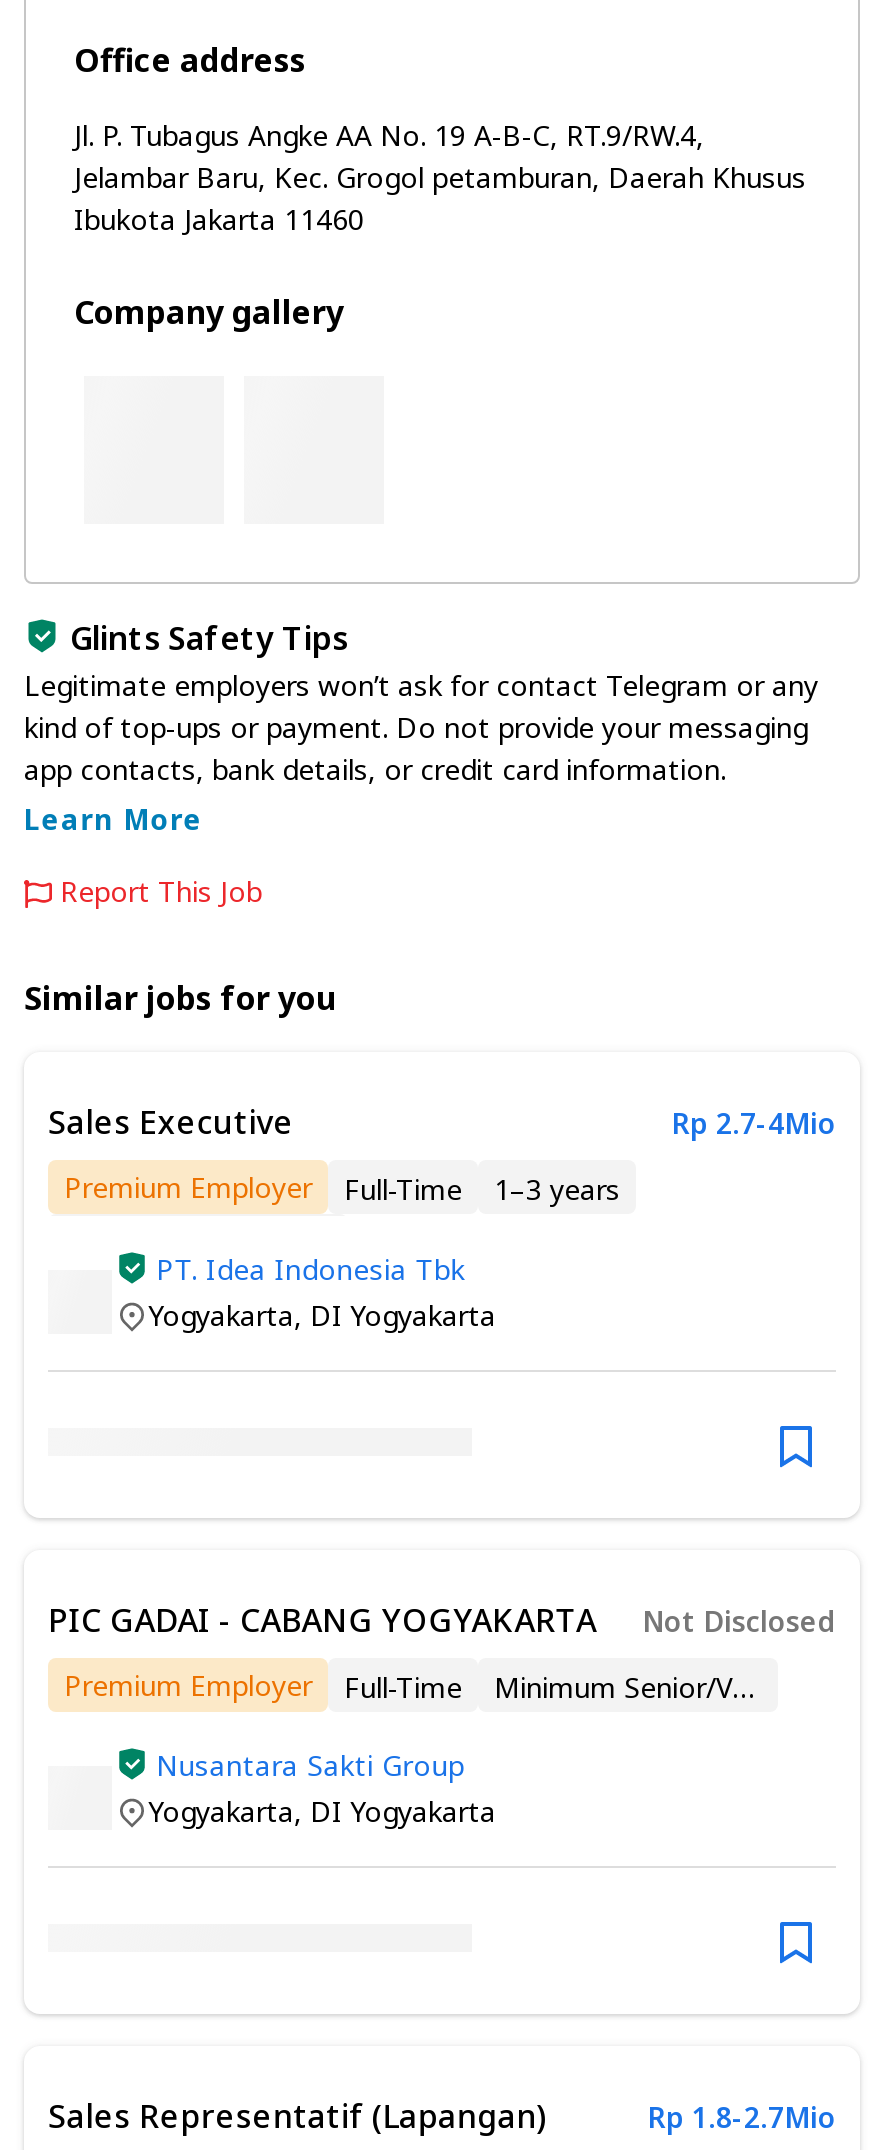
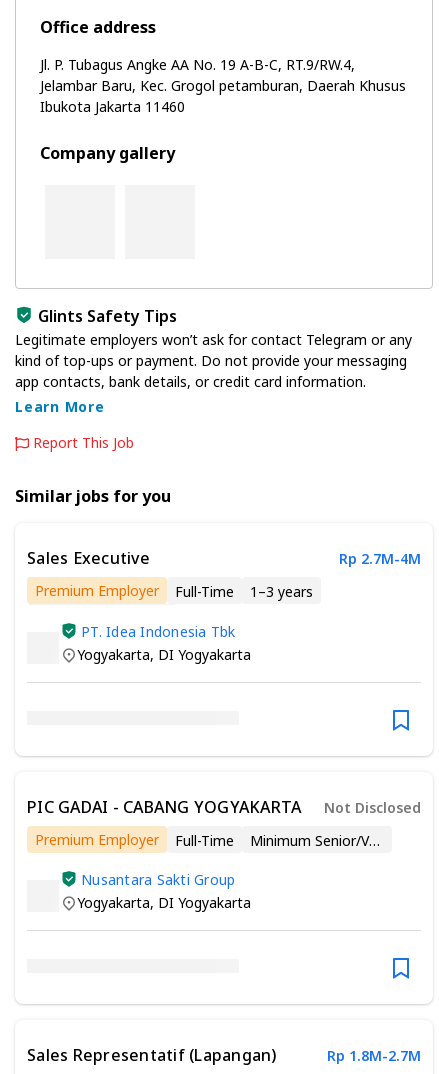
- Rp 2.7-4Mio
+ Rp 2.7M-4M

- Rp 1.8-2.7Mio
+ Rp 1.8M-2.7M
